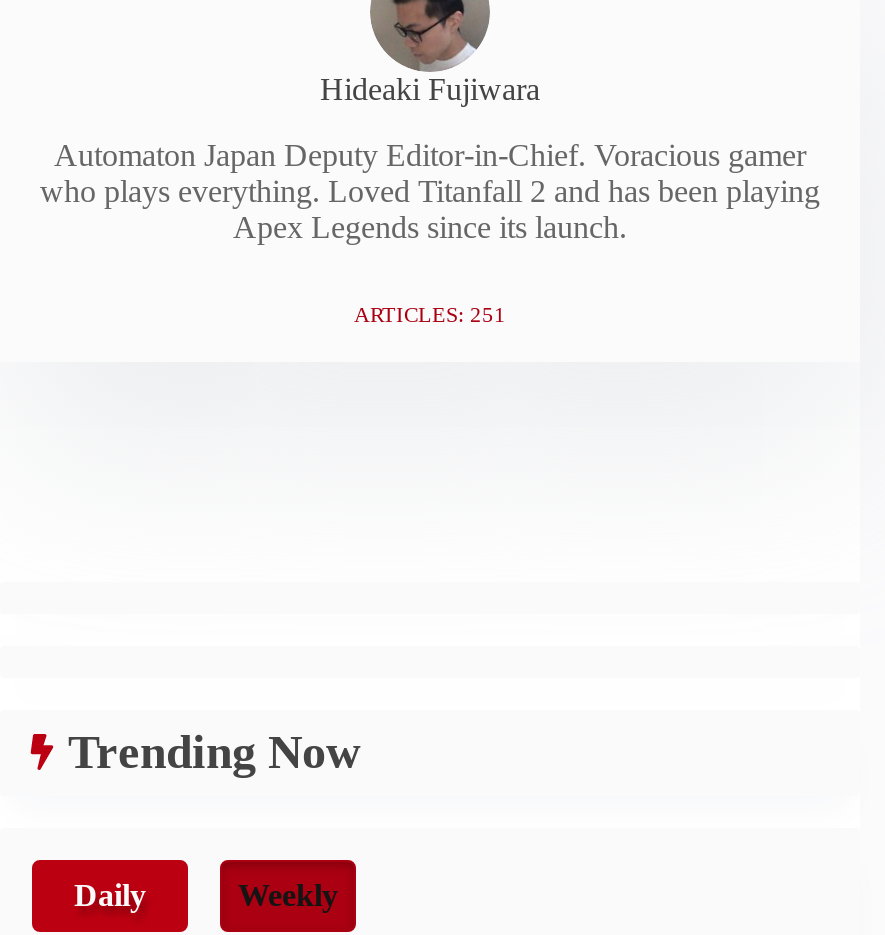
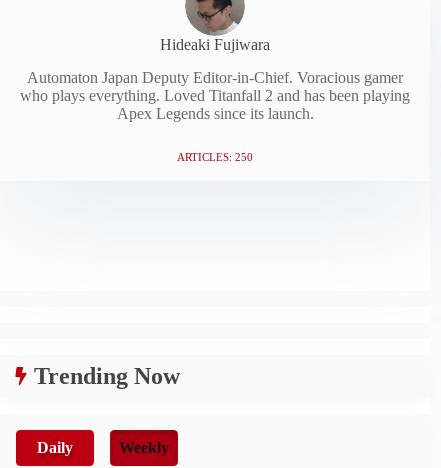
- ARTICLES: 251
+ ARTICLES: 250
